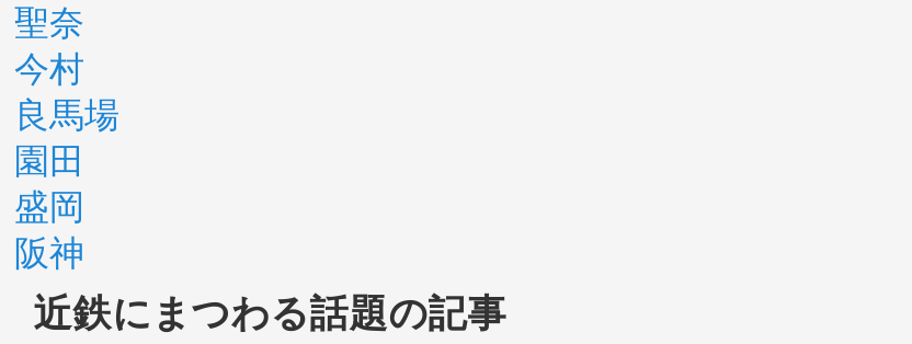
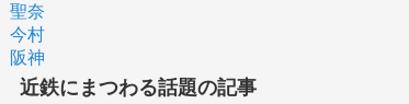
- 良馬場
- 園田
- 盛岡
